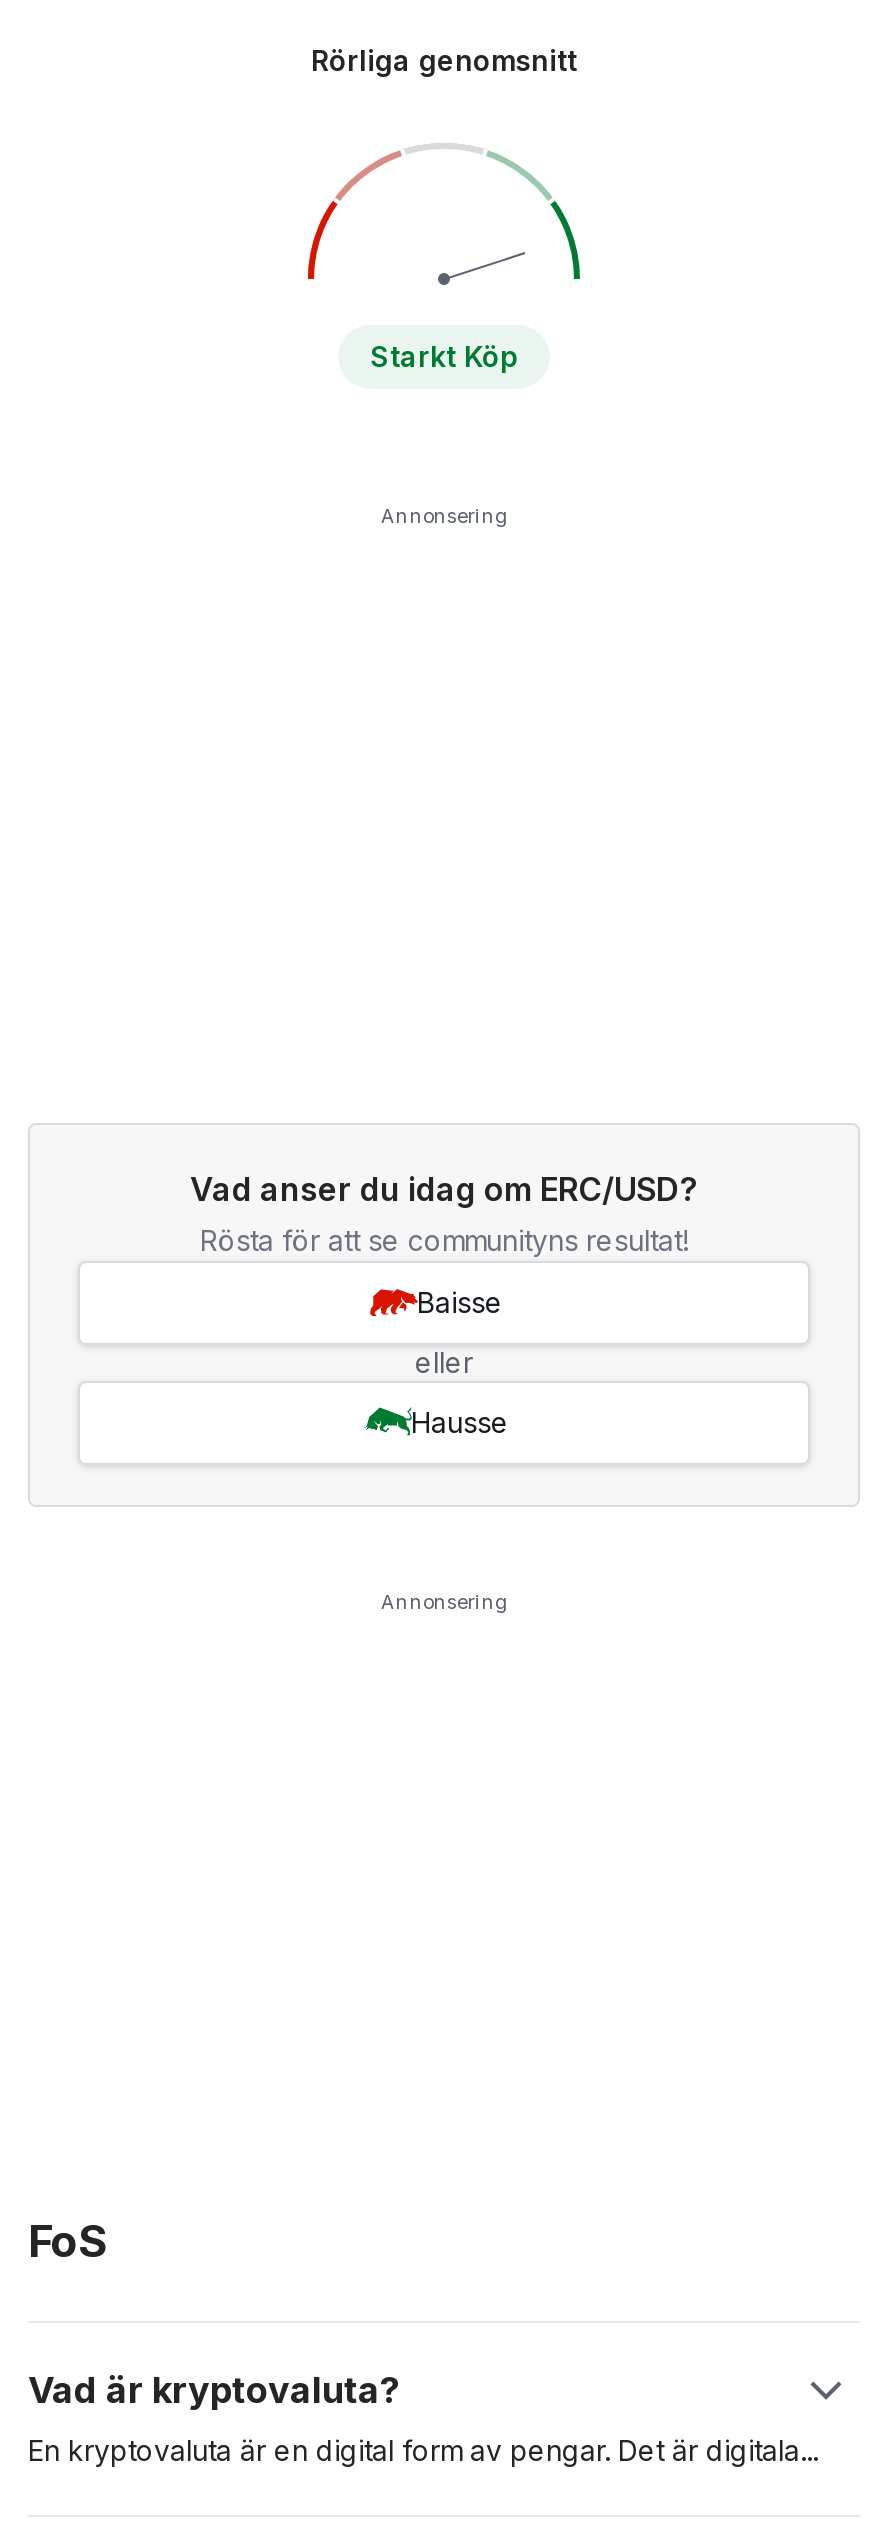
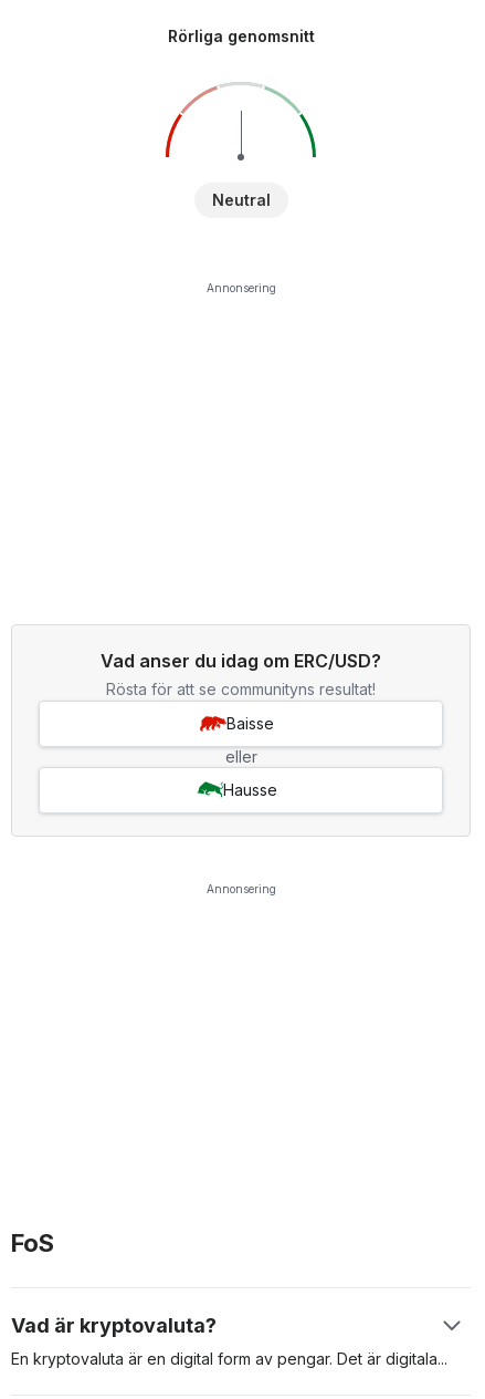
- Starkt Köp
+ Neutral
